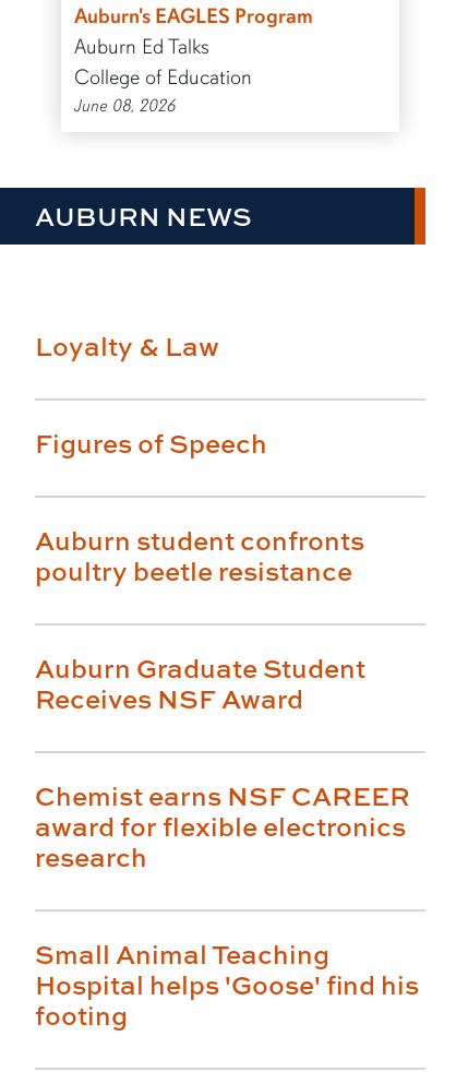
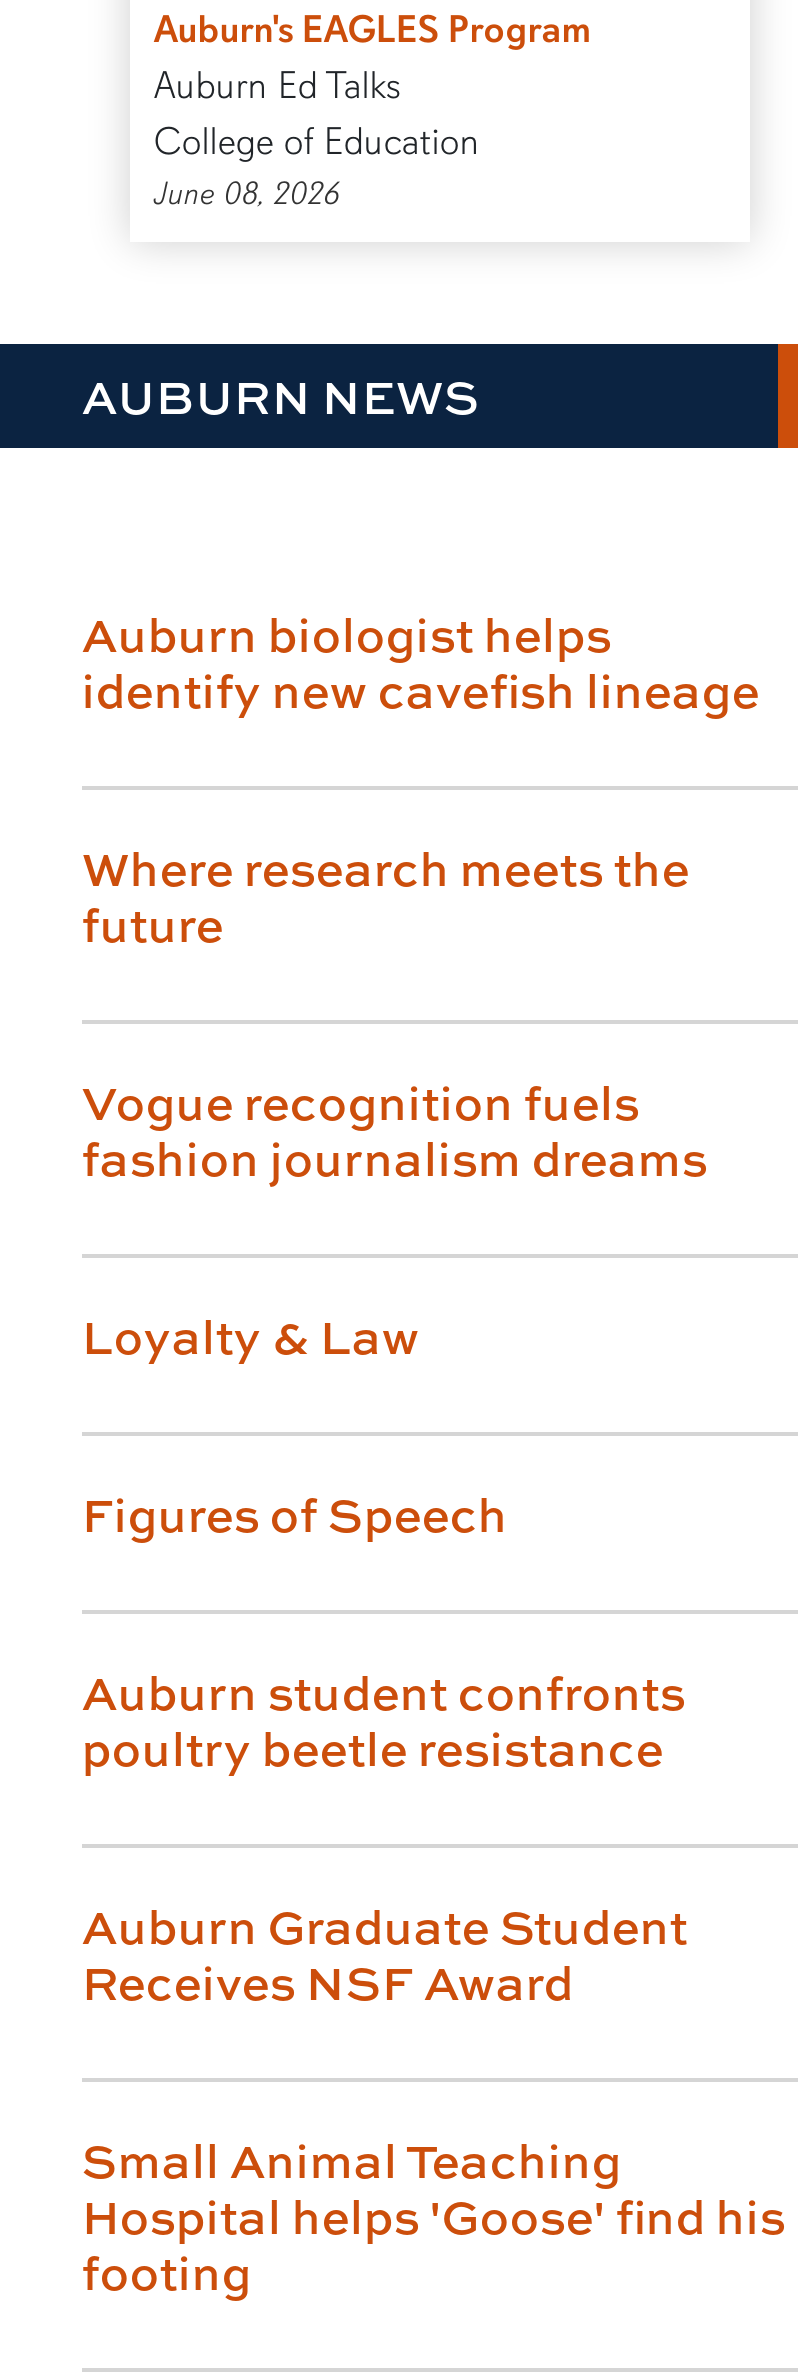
+ Auburn biologist helps
+ identify new cavefish lineage
+ Where research meets the
+ future
+ Vogue recognition fuels
+ fashion journalism dreams

moved down: Loyalty & Law | Figures of Speech | Auburn student confronts | poultry beetle resistance | Auburn Graduate Student | Receives NSF Award

- Chemist earns NSF CAREER
- award for flexible electronics
- research
